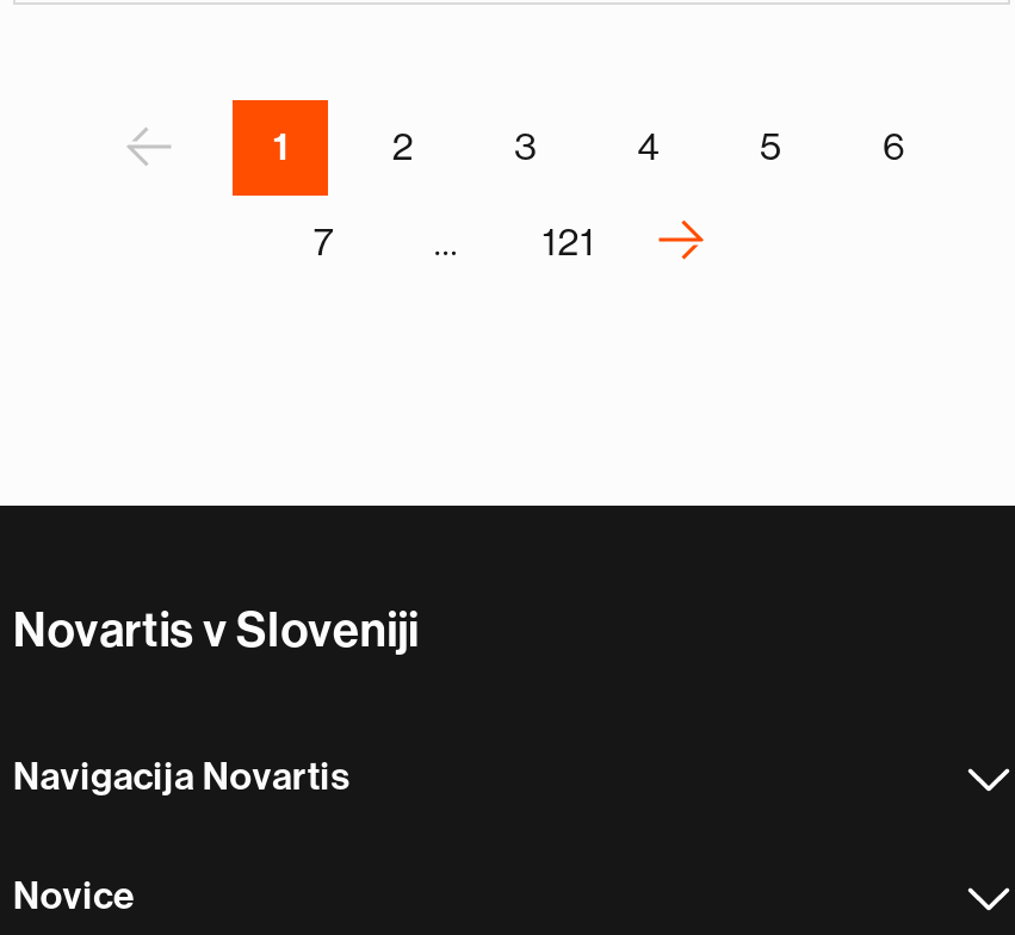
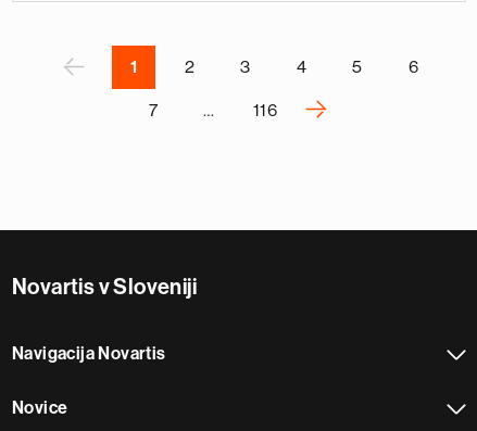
- 121
+ 116
